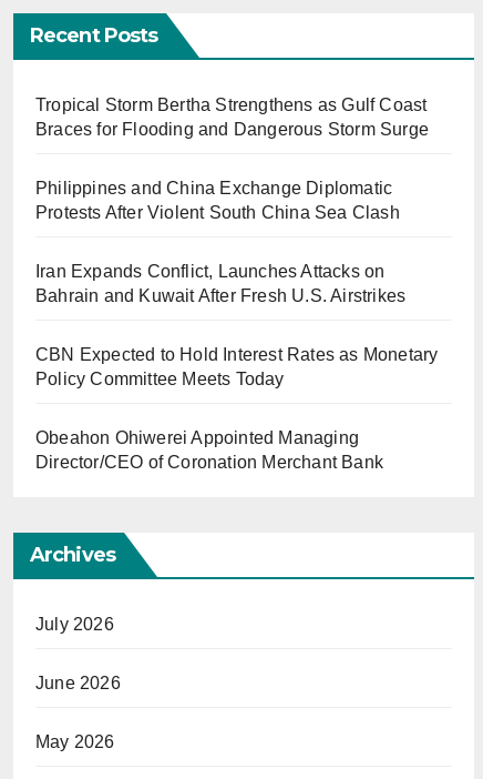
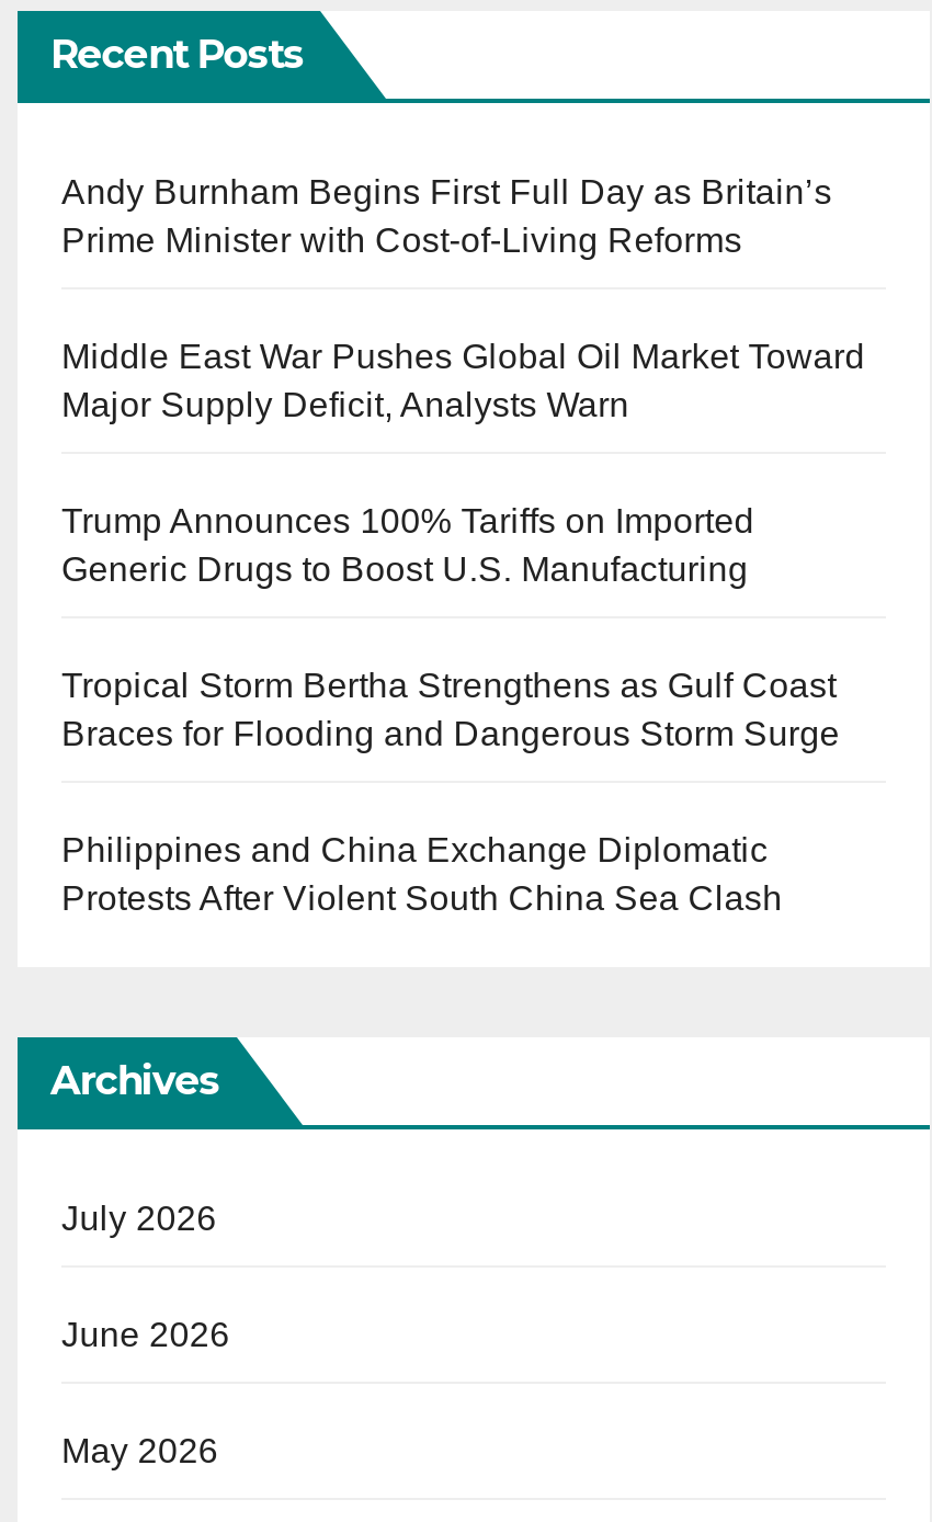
+ Andy Burnham Begins First Full Day as Britain’s
+ Prime Minister with Cost-of-Living Reforms
+ Middle East War Pushes Global Oil Market Toward
+ Major Supply Deficit, Analysts Warn
+ Trump Announces 100% Tariffs on Imported
+ Generic Drugs to Boost U.S. Manufacturing

moved down: Tropical Storm Bertha Strengthens as Gulf Coast | Braces for Flooding and Dangerous Storm Surge | Philippines and China Exchange Diplomatic | Protests After Violent South China Sea Clash

- Iran Expands Conflict, Launches Attacks on
- Bahrain and Kuwait After Fresh U.S. Airstrikes
- CBN Expected to Hold Interest Rates as Monetary
- Policy Committee Meets Today
- Obeahon Ohiwerei Appointed Managing
- Director/CEO of Coronation Merchant Bank
